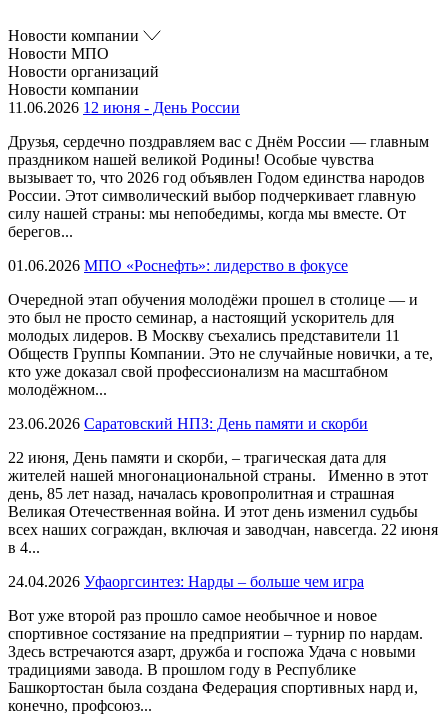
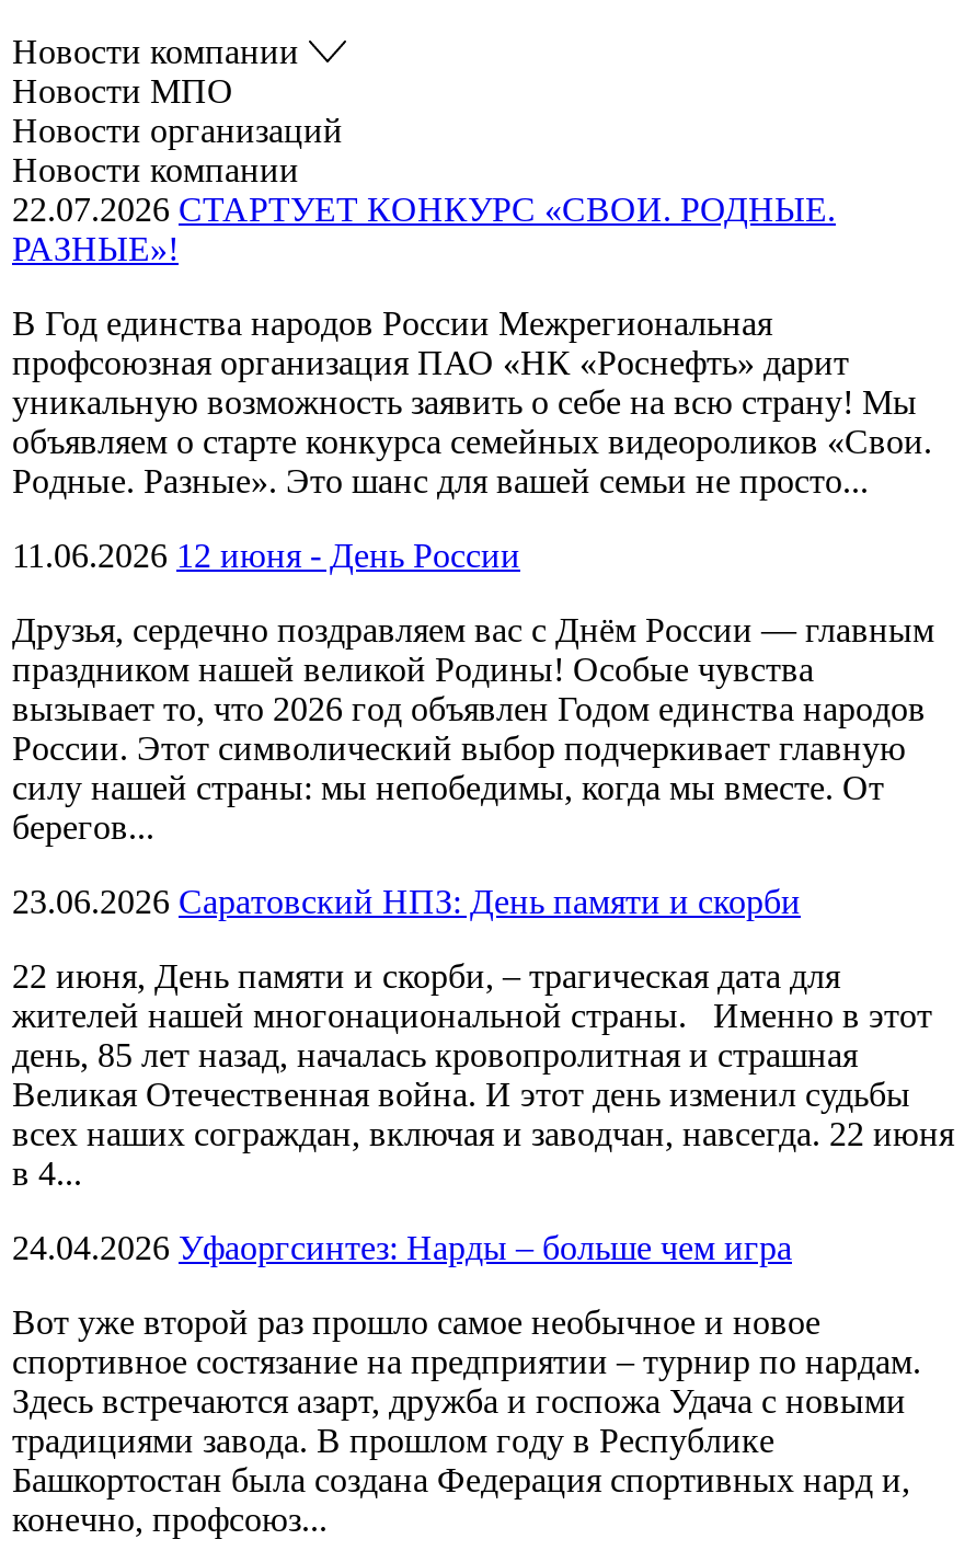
+ 22.07.2026 СТАРТУЕТ КОНКУРС «СВОИ. РОДНЫЕ.
+ РАЗНЫЕ»!
+ В Год единства народов России Межрегиональная
+ профсоюзная организация ПАО «НК «Роснефть» дарит
+ уникальную возможность заявить о себе на всю страну! Мы
+ объявляем о старте конкурса семейных видеороликов «Свои.
+ Родные. Разные». Это шанс для вашей семьи не просто...

moved down: 11.06.2026 12 июня - День России | Друзья, сердечно поздравляем вас с Днём России — главным | праздником нашей великой Родины! Особые чувства | вызывает то, что 2026 год объявлен Годом единства народов | России. Этот символический выбор подчеркивает главную | силу нашей страны: мы непобедимы, когда мы вместе. От | берегов...

- 01.06.2026 МПО «Роснефть»: лидерство в фокусе
- Очередной этап обучения молодёжи прошел в столице — и
- это был не просто семинар, а настоящий ускоритель для
- молодых лидеров. В Москву съехались представители 11
- Обществ Группы Компании. Это не случайные новички, а те,
- кто уже доказал свой профессионализм на масштабном
- молодёжном...
